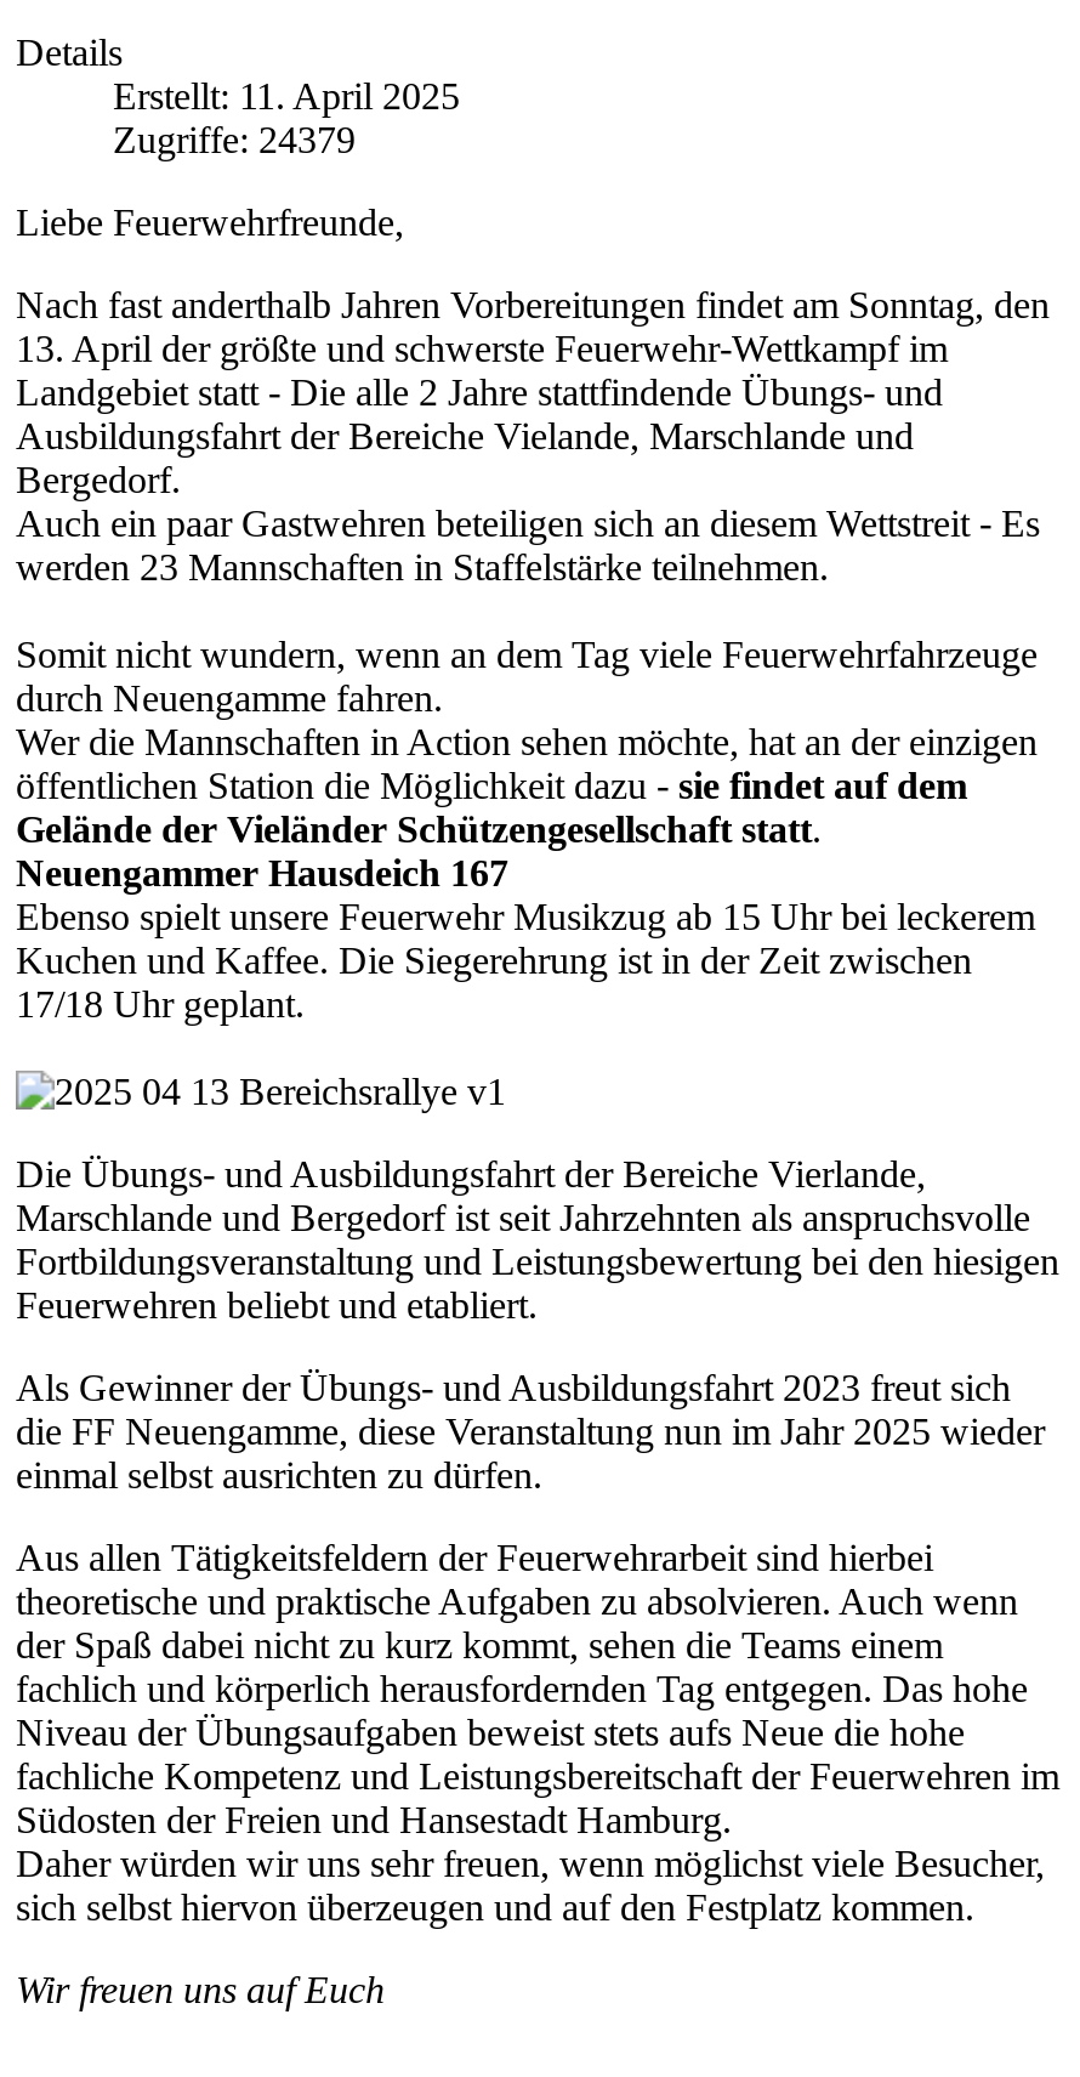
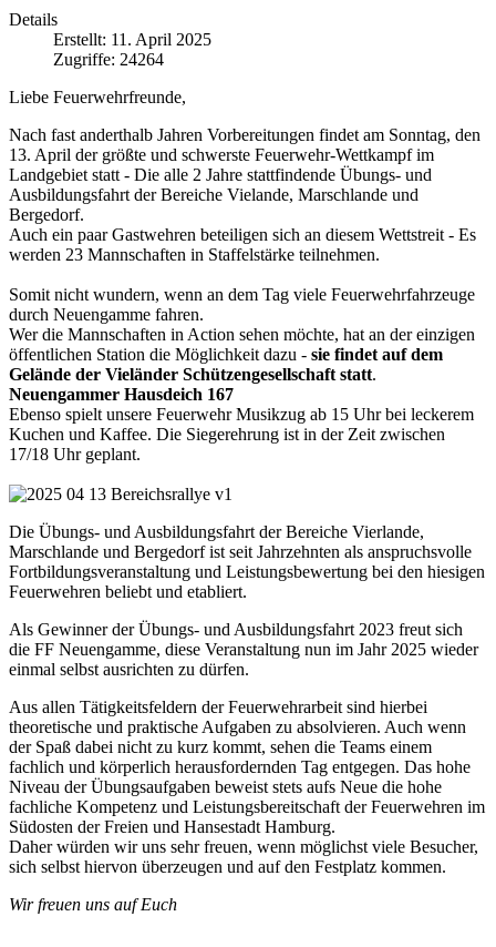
- Zugriffe: 24379
+ Zugriffe: 24264
